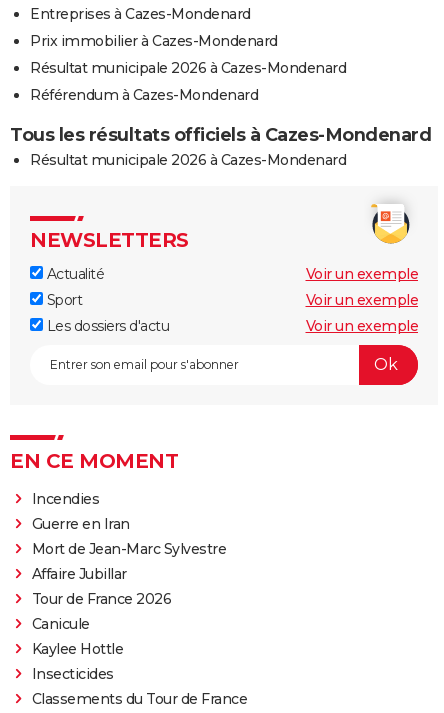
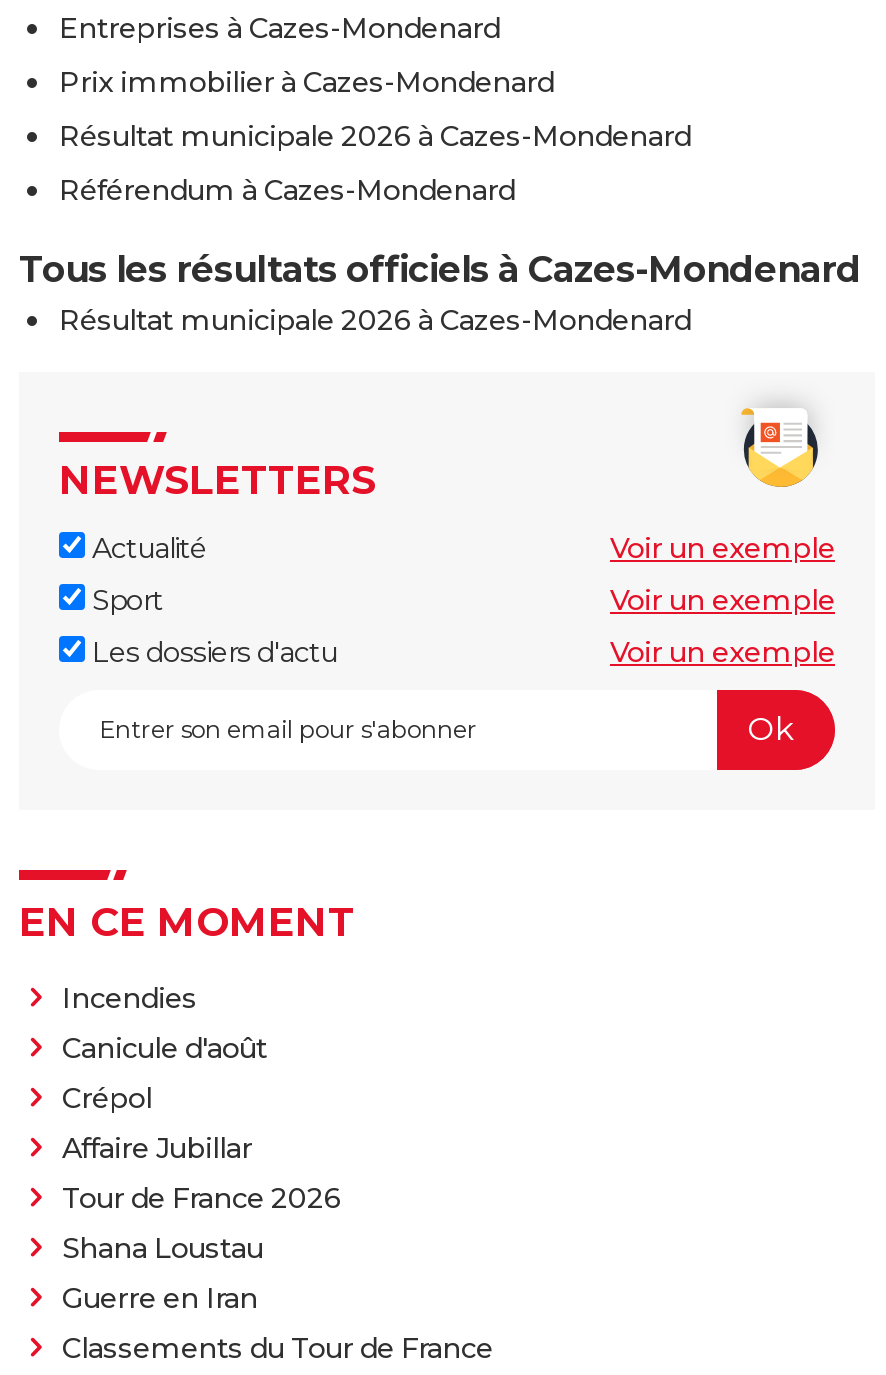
moved down: Guerre en Iran

- Mort de Jean-Marc Sylvestre
+ Canicule d'août
+ Crépol

- Canicule
- Kaylee Hottle
- Insecticides
+ Shana Loustau
